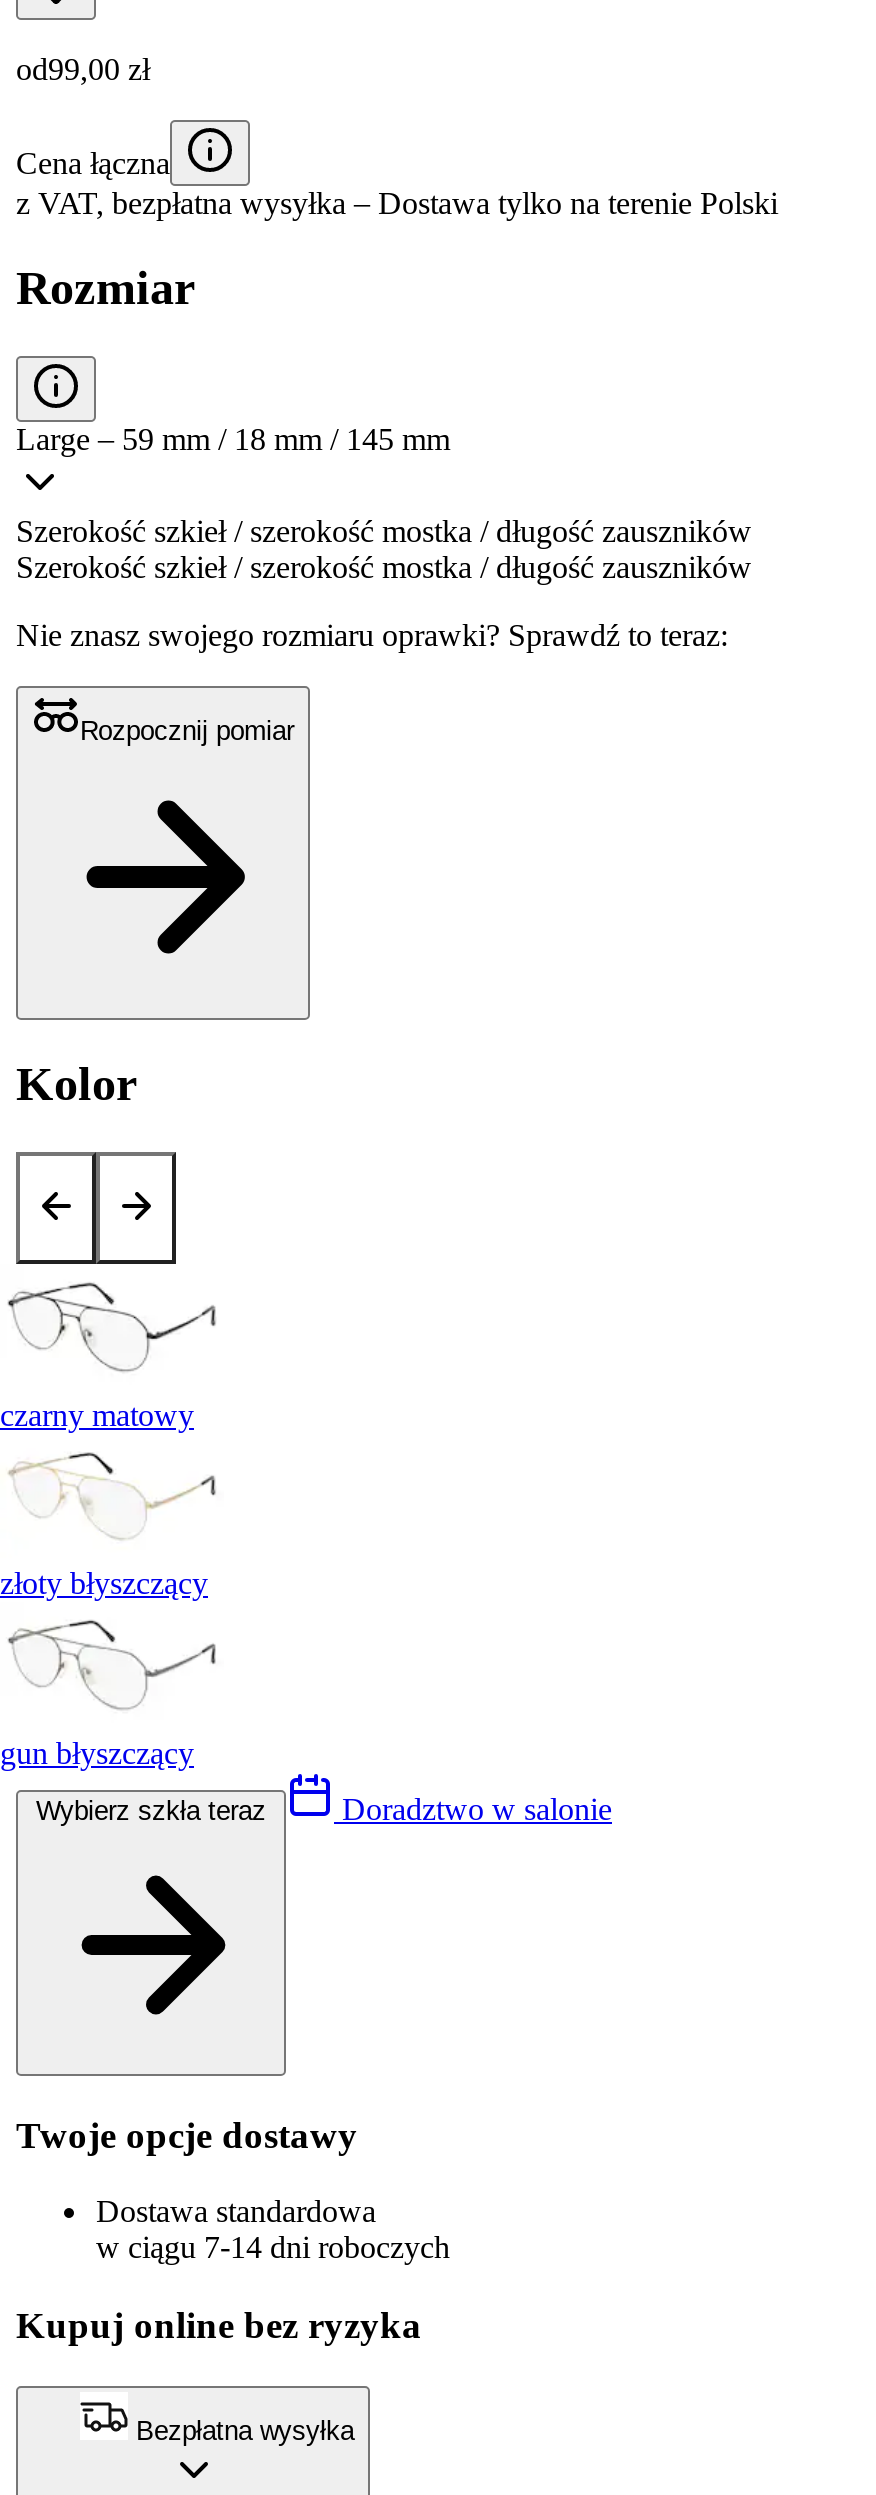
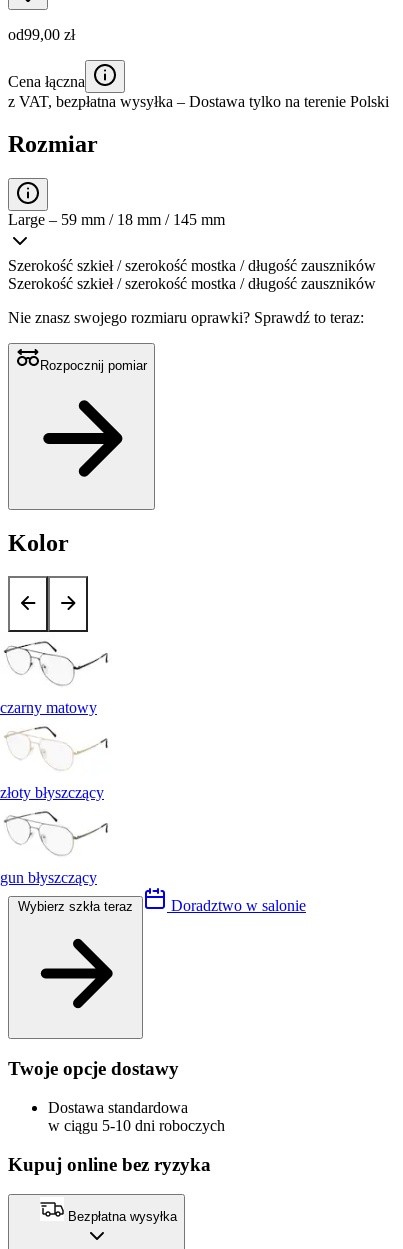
- w ciągu 7-14 dni roboczych
+ w ciągu 5-10 dni roboczych
